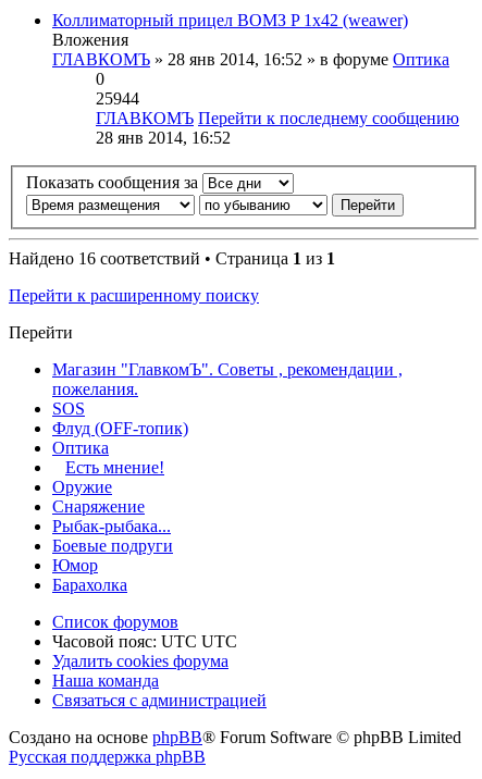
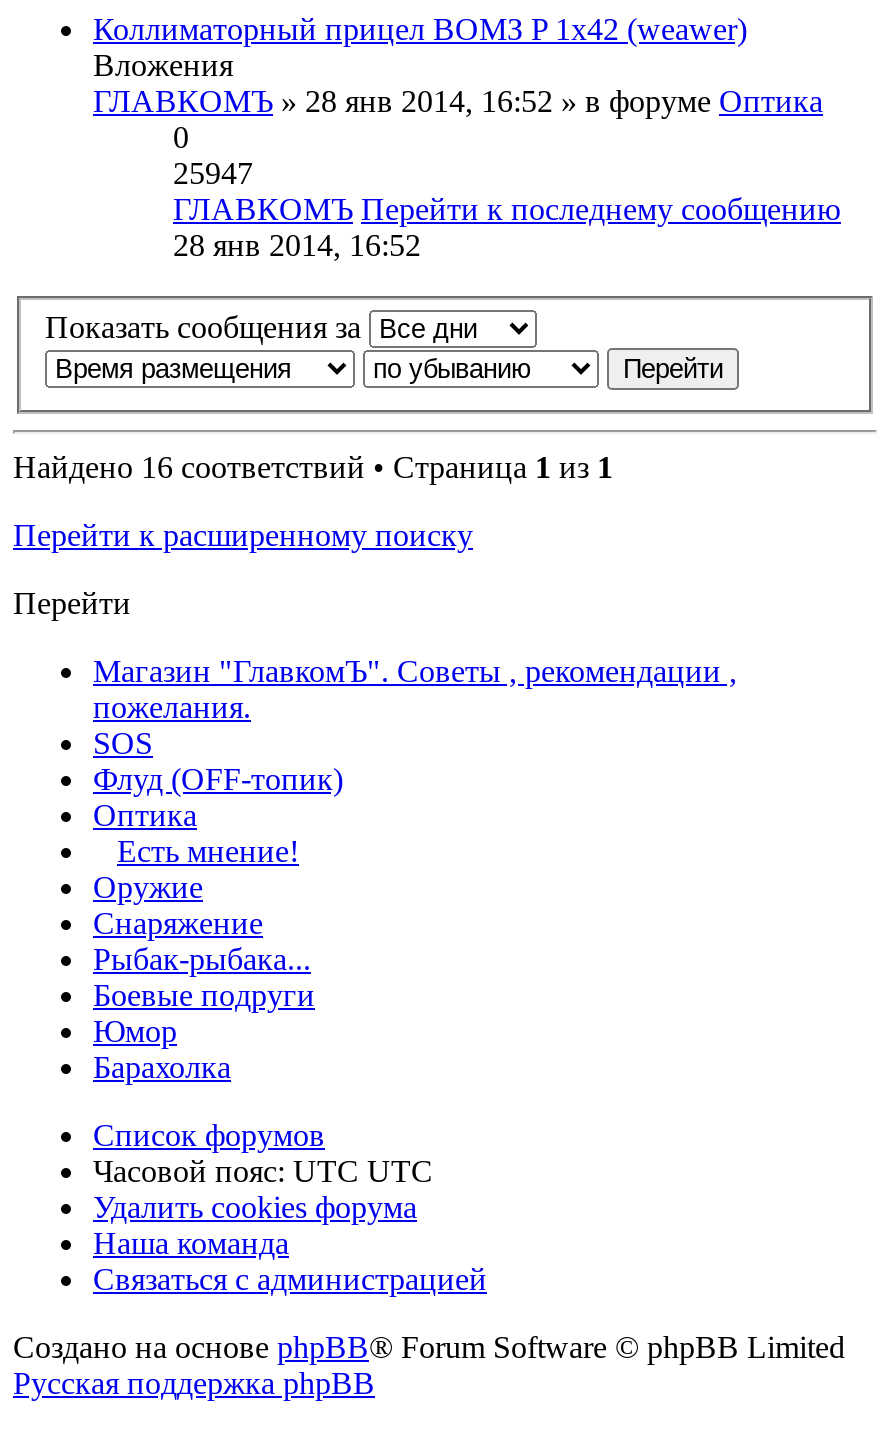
- 25944
+ 25947
